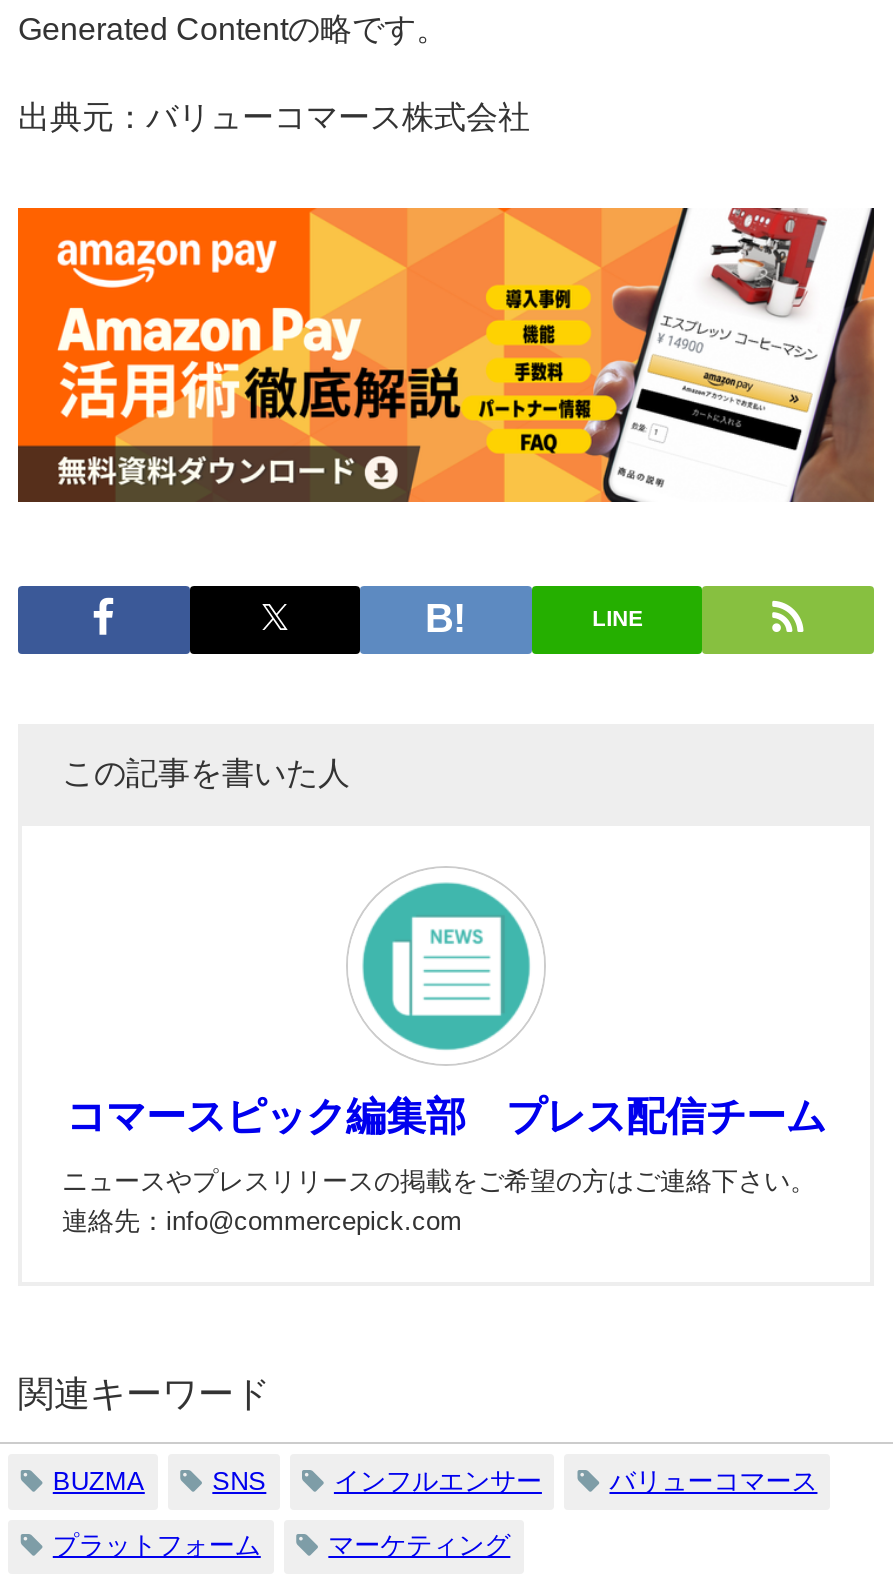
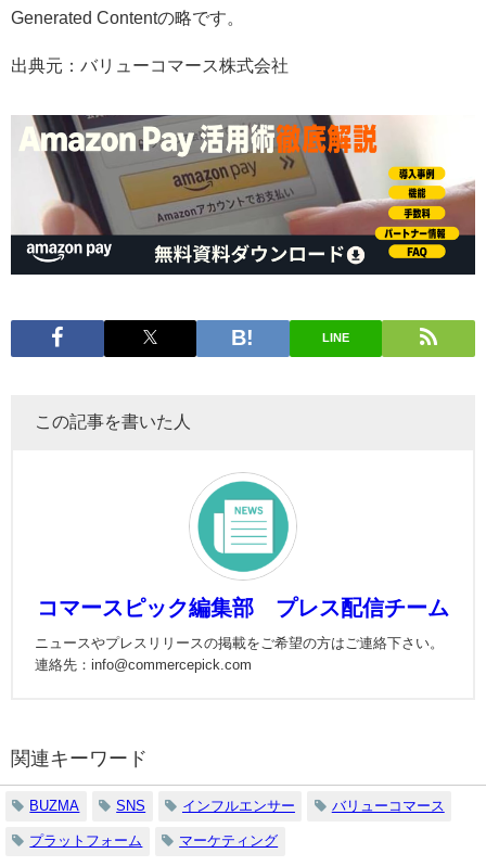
- [image]
+ [image]
